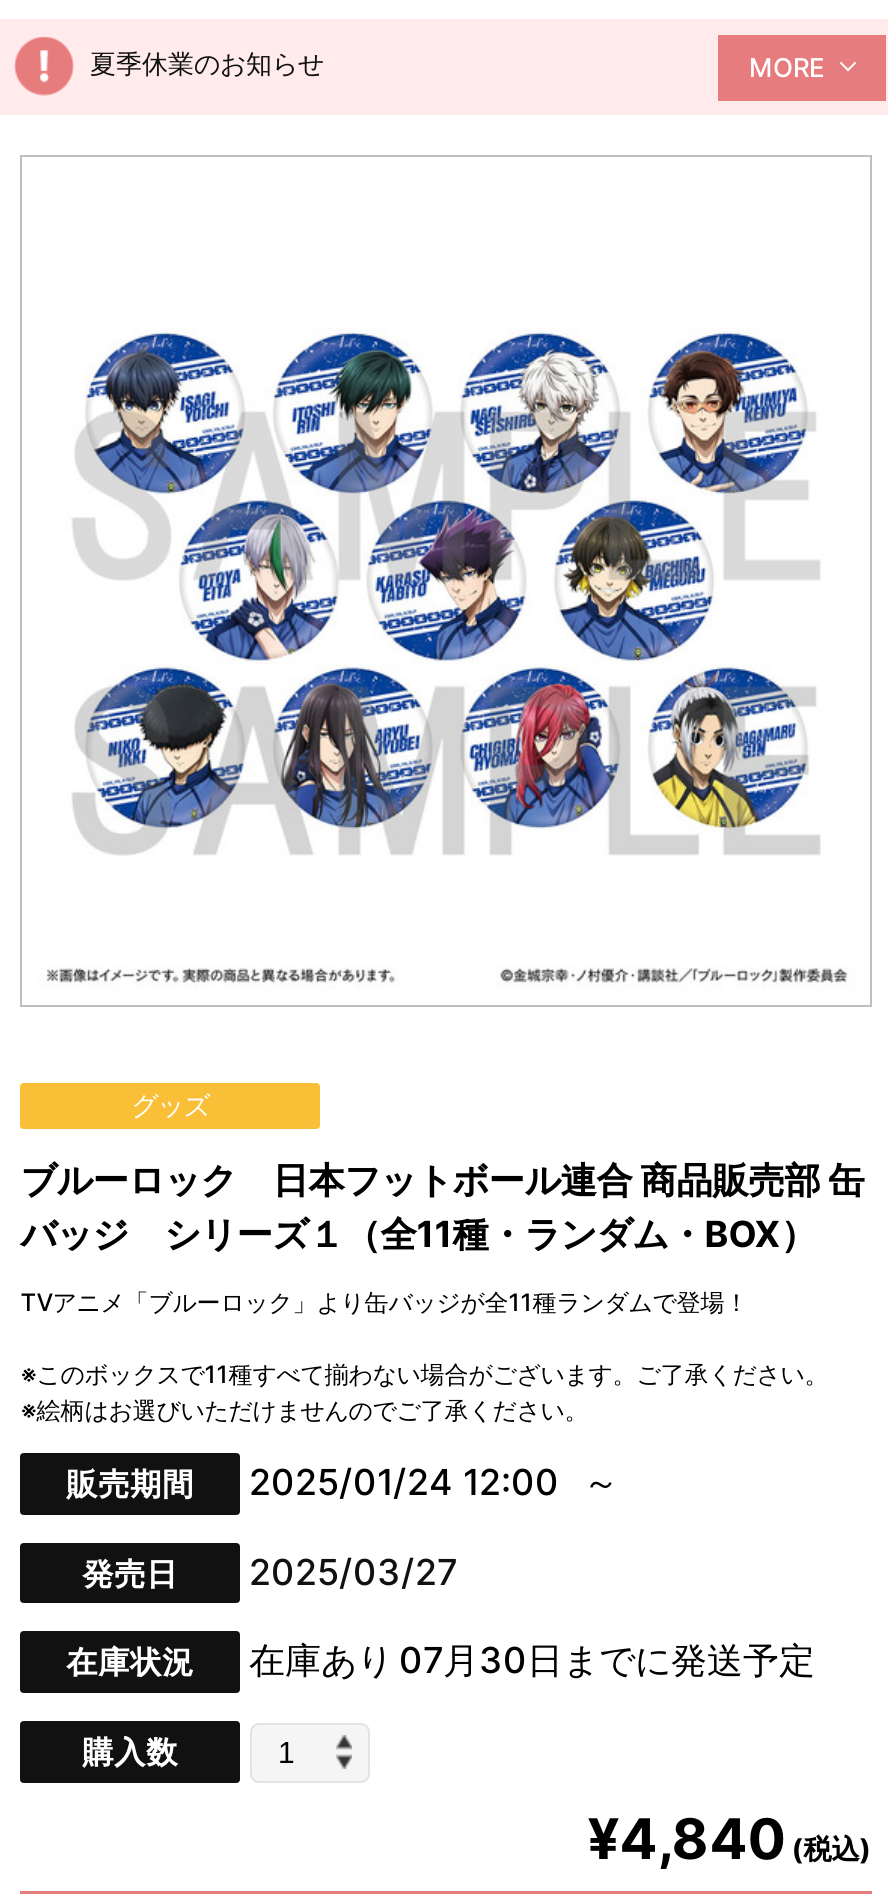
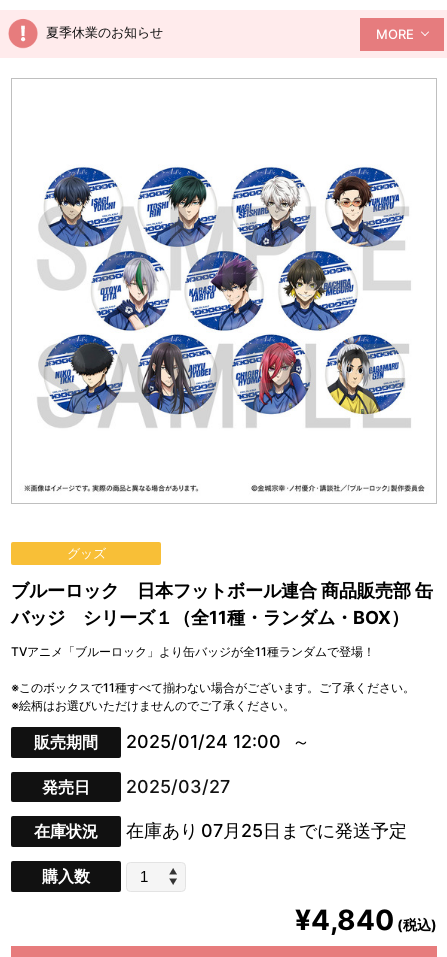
- 在庫あり 07月30日までに発送予定
+ 在庫あり 07月25日までに発送予定
